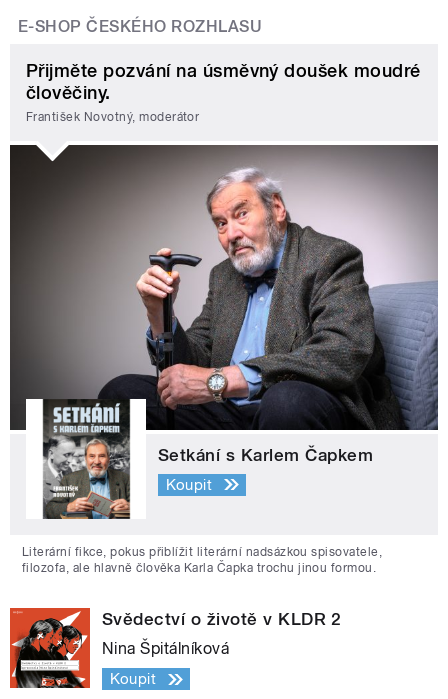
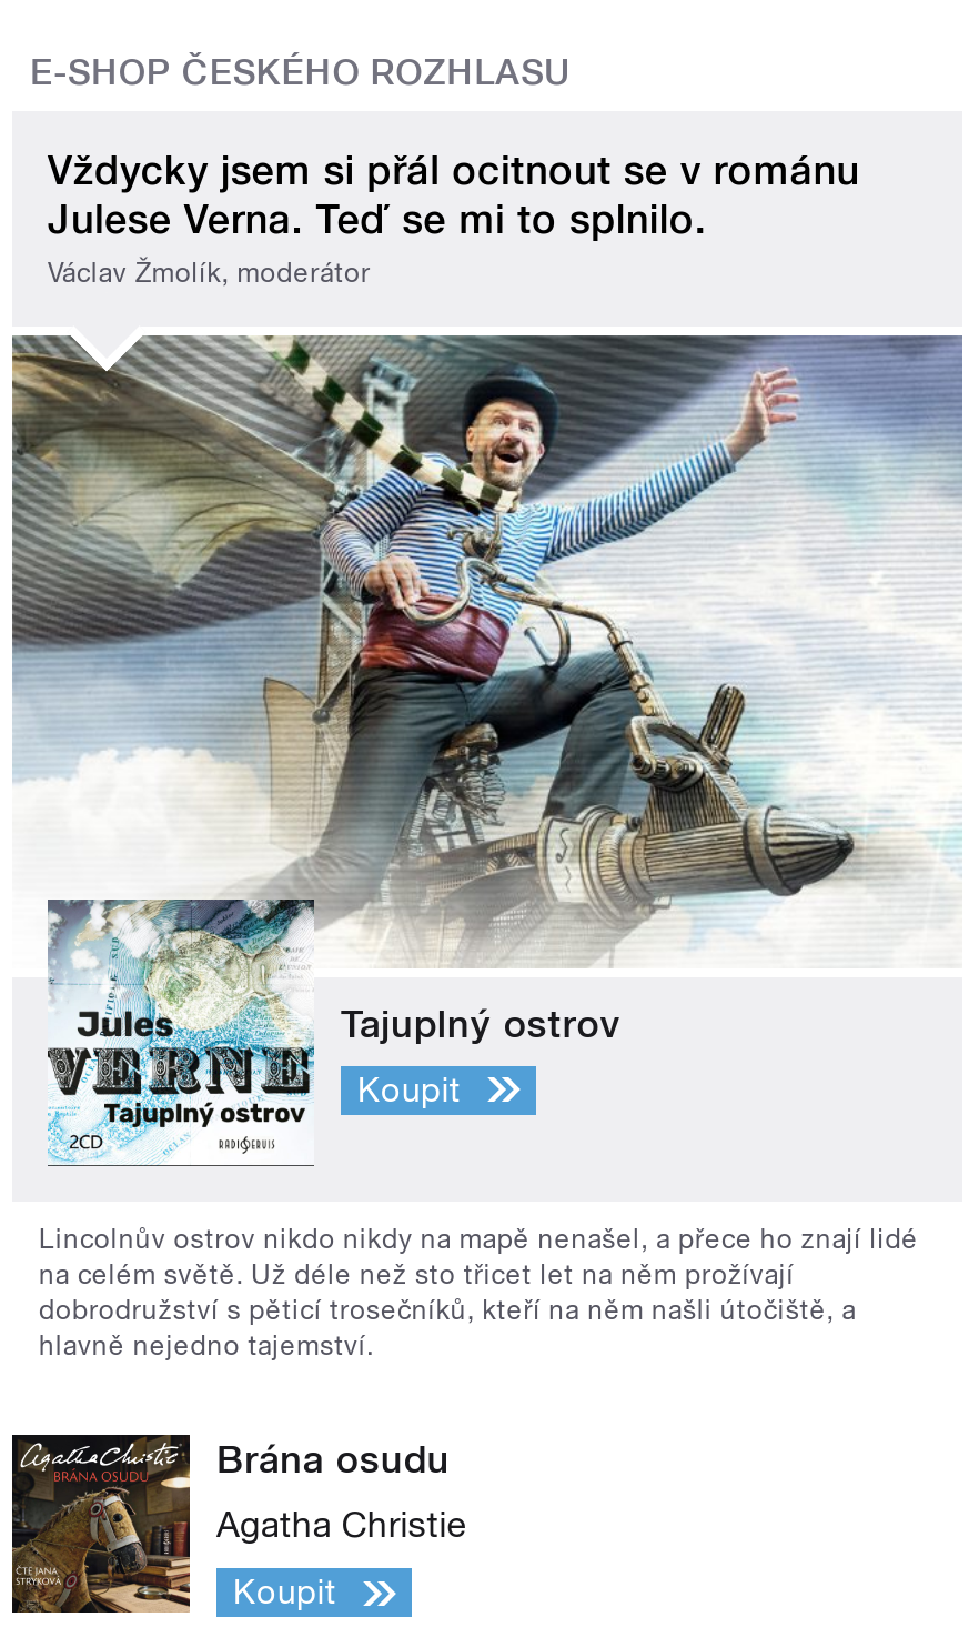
- Přijměte pozvání na úsměvný doušek moudré
- člověčiny.
- František Novotný, moderátor
+ Vždycky jsem si přál ocitnout se v románu
+ Julese Verna. Teď se mi to splnilo.
+ Václav Žmolík, moderátor

- [image]
- Setkání s Karlem Čapkem
+ [image]
+ Tajuplný ostrov

- Literární fikce, pokus přiblížit literární nadsázkou spisovatele,
- filozofa, ale hlavně člověka Karla Čapka trochu jinou formou.
+ Lincolnův ostrov nikdo nikdy na mapě nenašel, a přece ho znají lidé
+ na celém světě. Už déle než sto třicet let na něm prožívají
+ dobrodružství s pěticí trosečníků, kteří na něm našli útočiště, a
+ hlavně nejedno tajemství.

- [image]
- Svědectví o životě v KLDR 2
+ [image]
+ Brána osudu

- Nina Špitálníková
+ Agatha Christie
